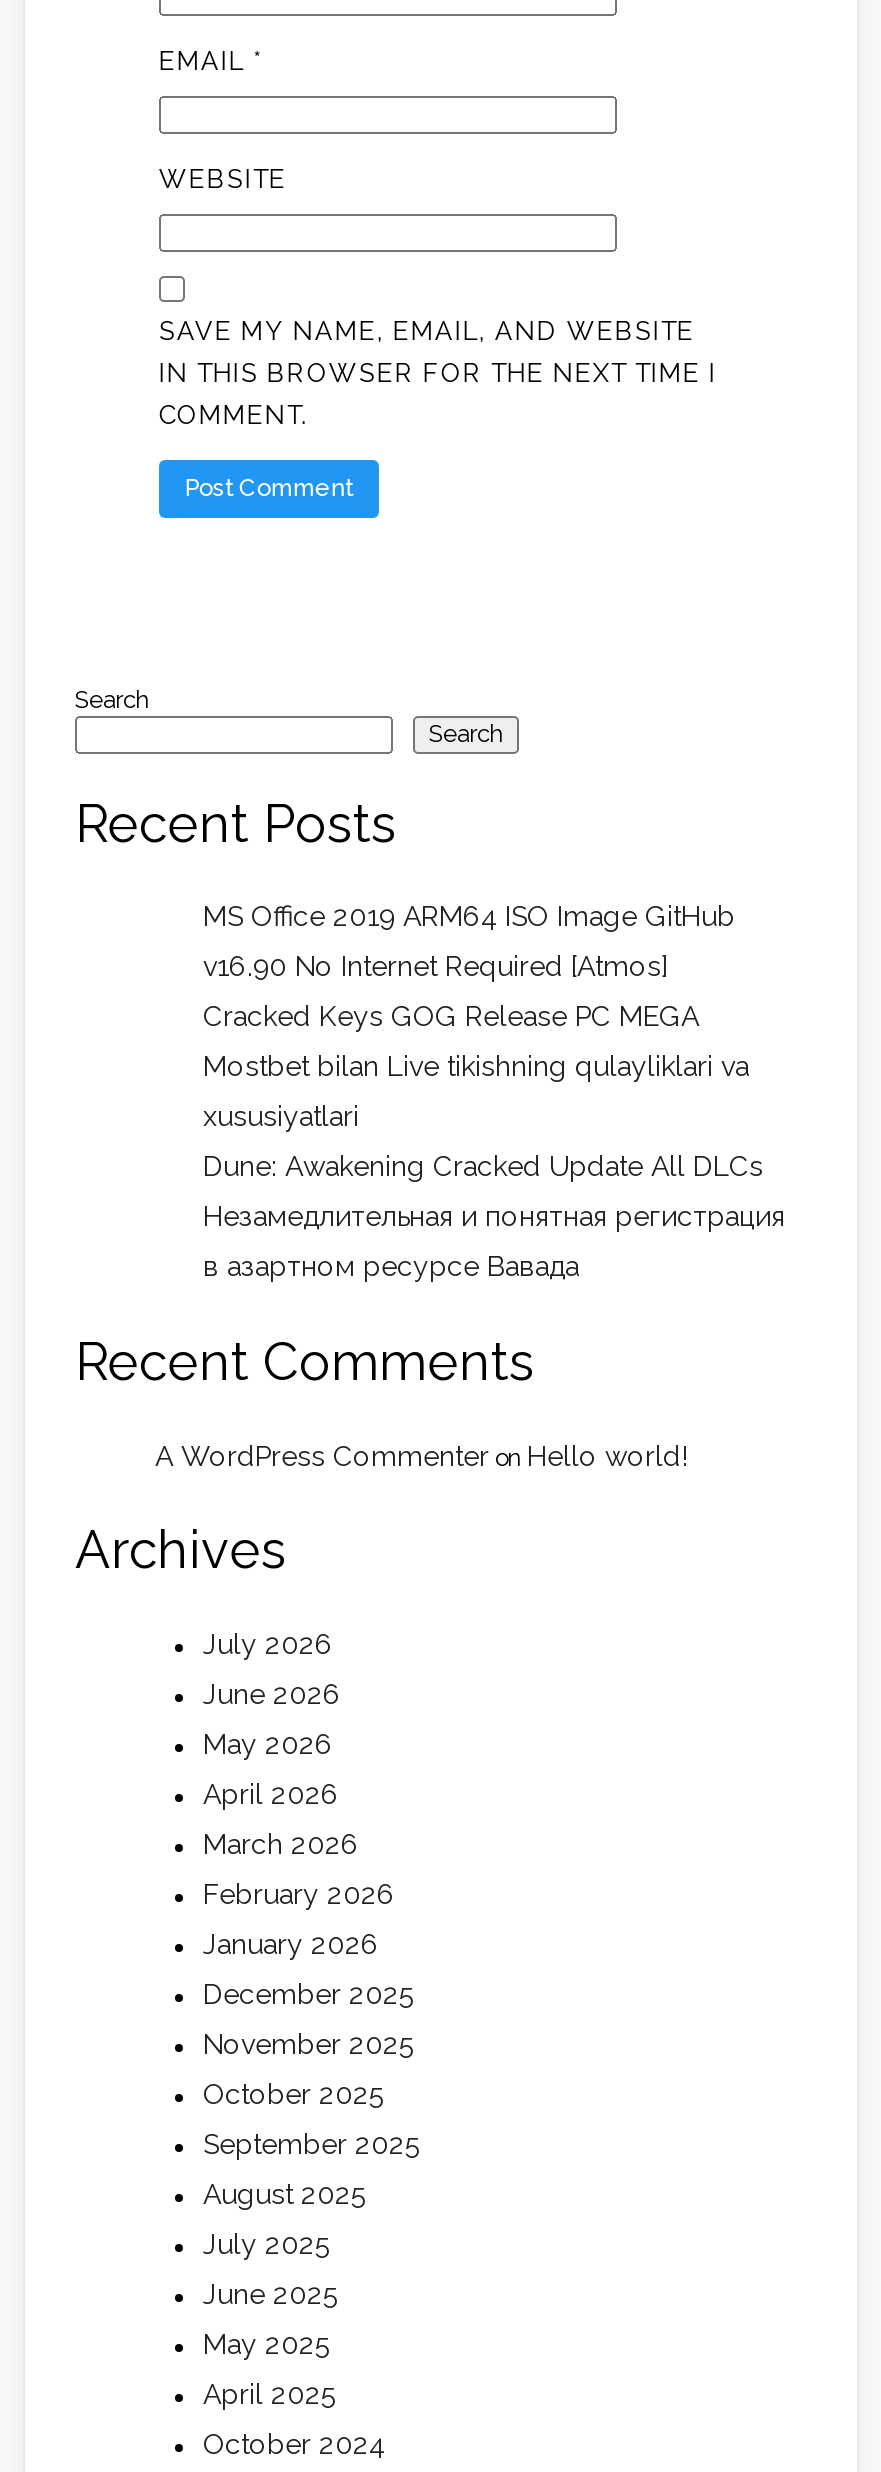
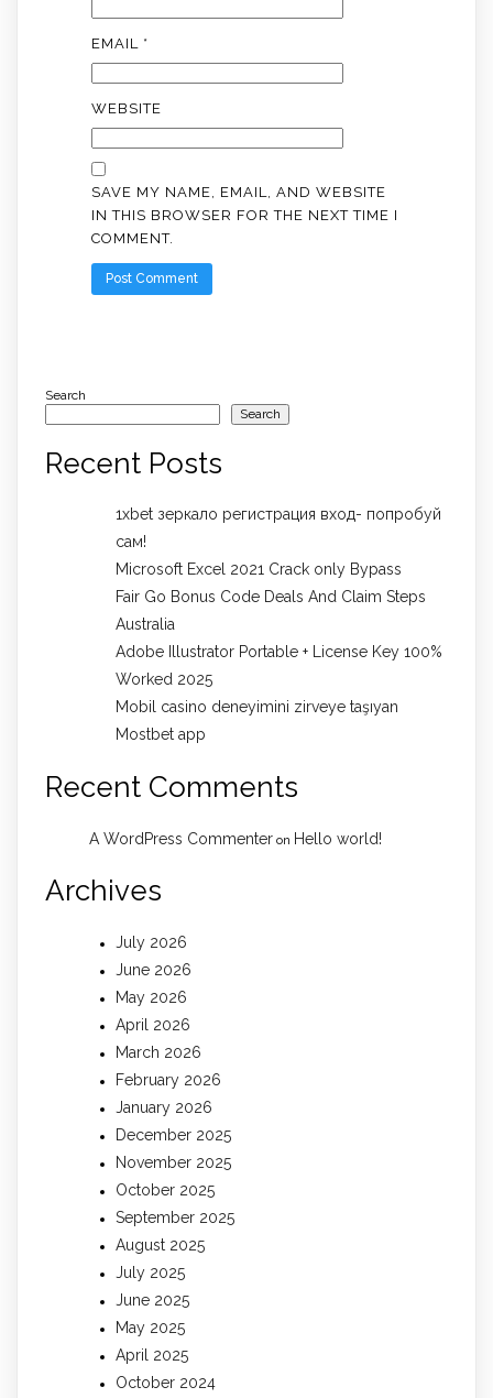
- MS Office 2019 ARM64 ISO Image GitHub
- v16.90 No Internet Required [Atmos]
- Cracked Keys GOG Release PC MEGA
- Mostbet bilan Live tikishning qulayliklari va
- xususiyatlari
- Dune: Awakening Cracked Update All DLCs
- Незамедлительная и понятная регистрация
- в азартном ресурсе Вавада
+ 1xbet зеркало регистрация вход- попробуй
+ сам!
+ Microsoft Excel 2021 Crack only Bypass
+ Fair Go Bonus Code Deals And Claim Steps
+ Australia
+ Adobe Illustrator Portable + License Key 100%
+ Worked 2025
+ Mobil casino deneyimini zirveye taşıyan
+ Mostbet app
